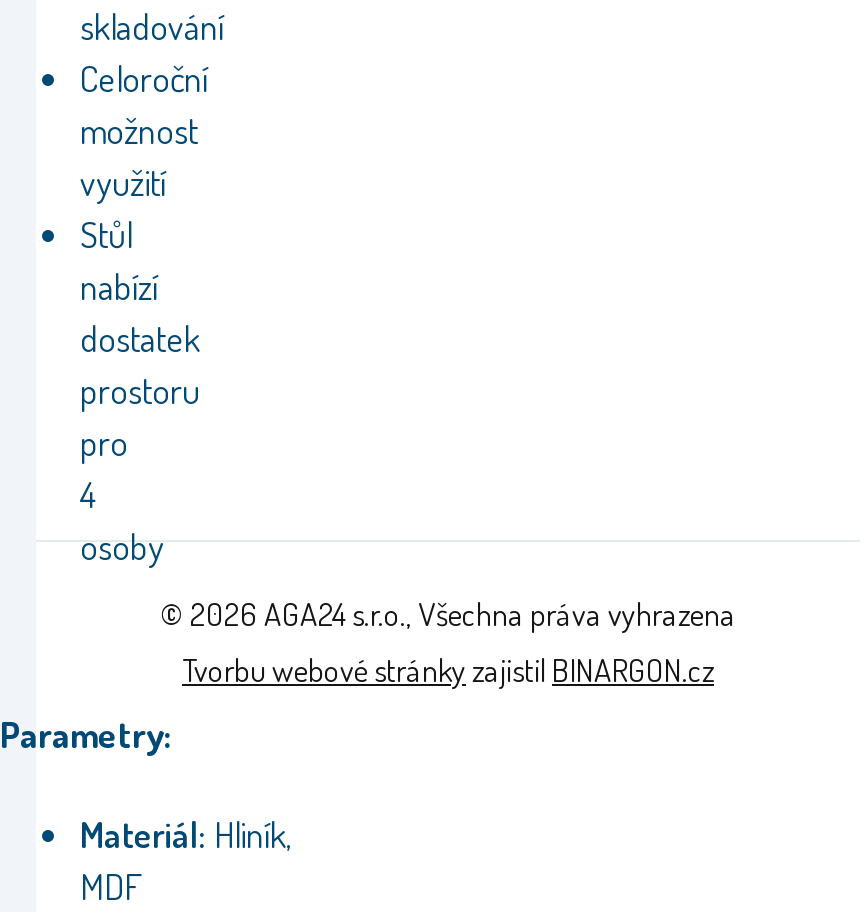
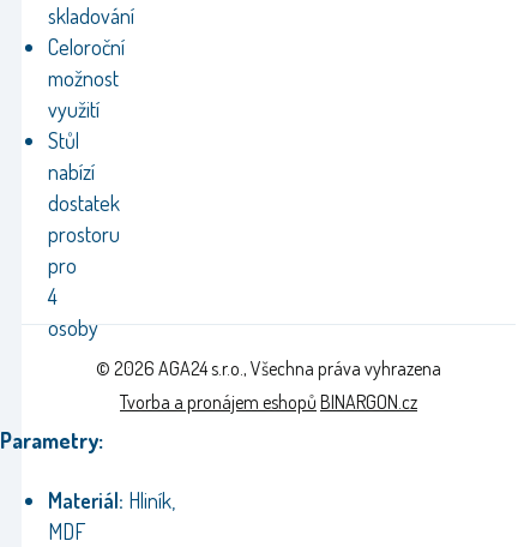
- Tvorbu webové stránky zajistil BINARGON.cz
+ Tvorba a pronájem eshopů BINARGON.cz
